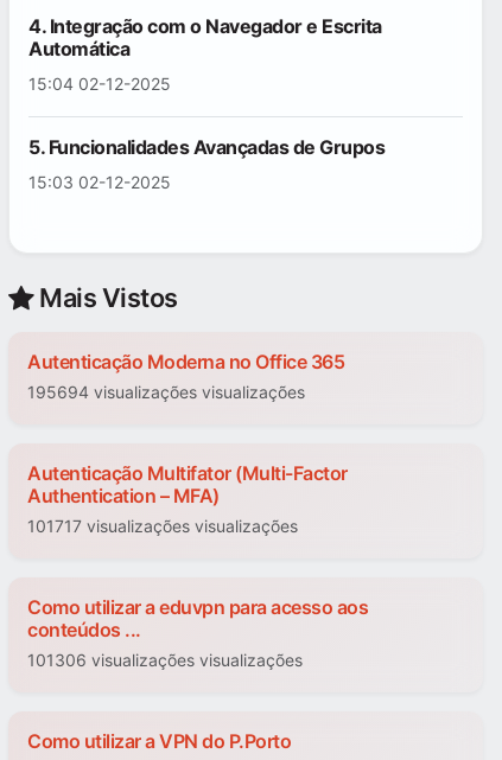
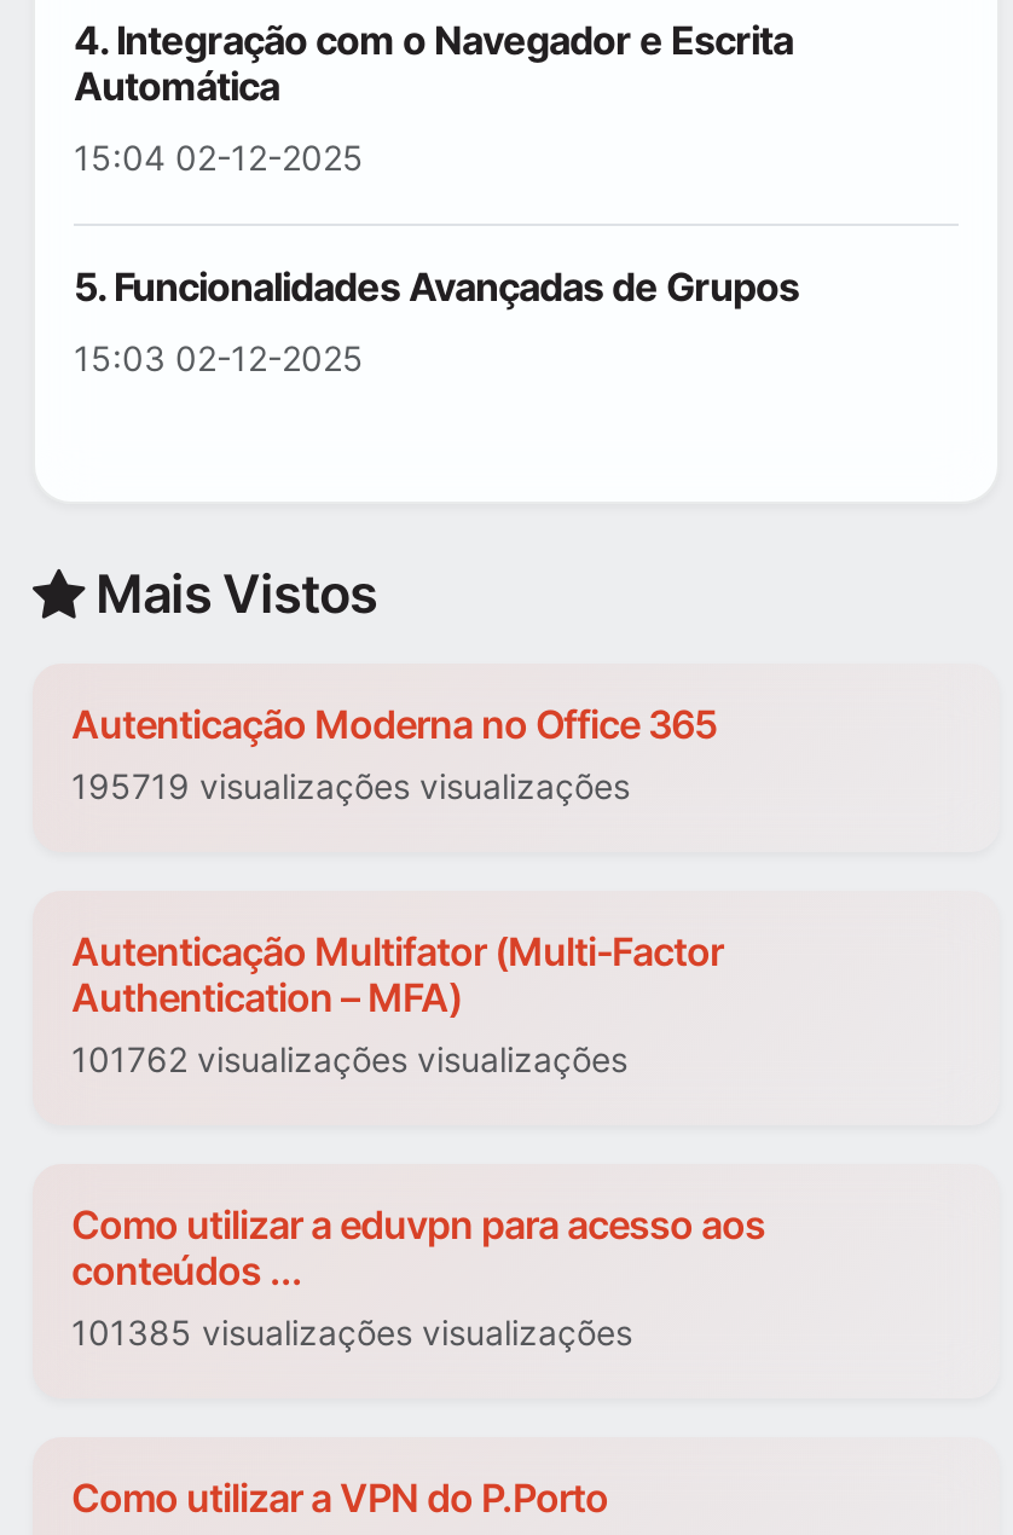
- 195694 visualizações visualizações
+ 195719 visualizações visualizações

- 101717 visualizações visualizações
+ 101762 visualizações visualizações

- 101306 visualizações visualizações
+ 101385 visualizações visualizações
